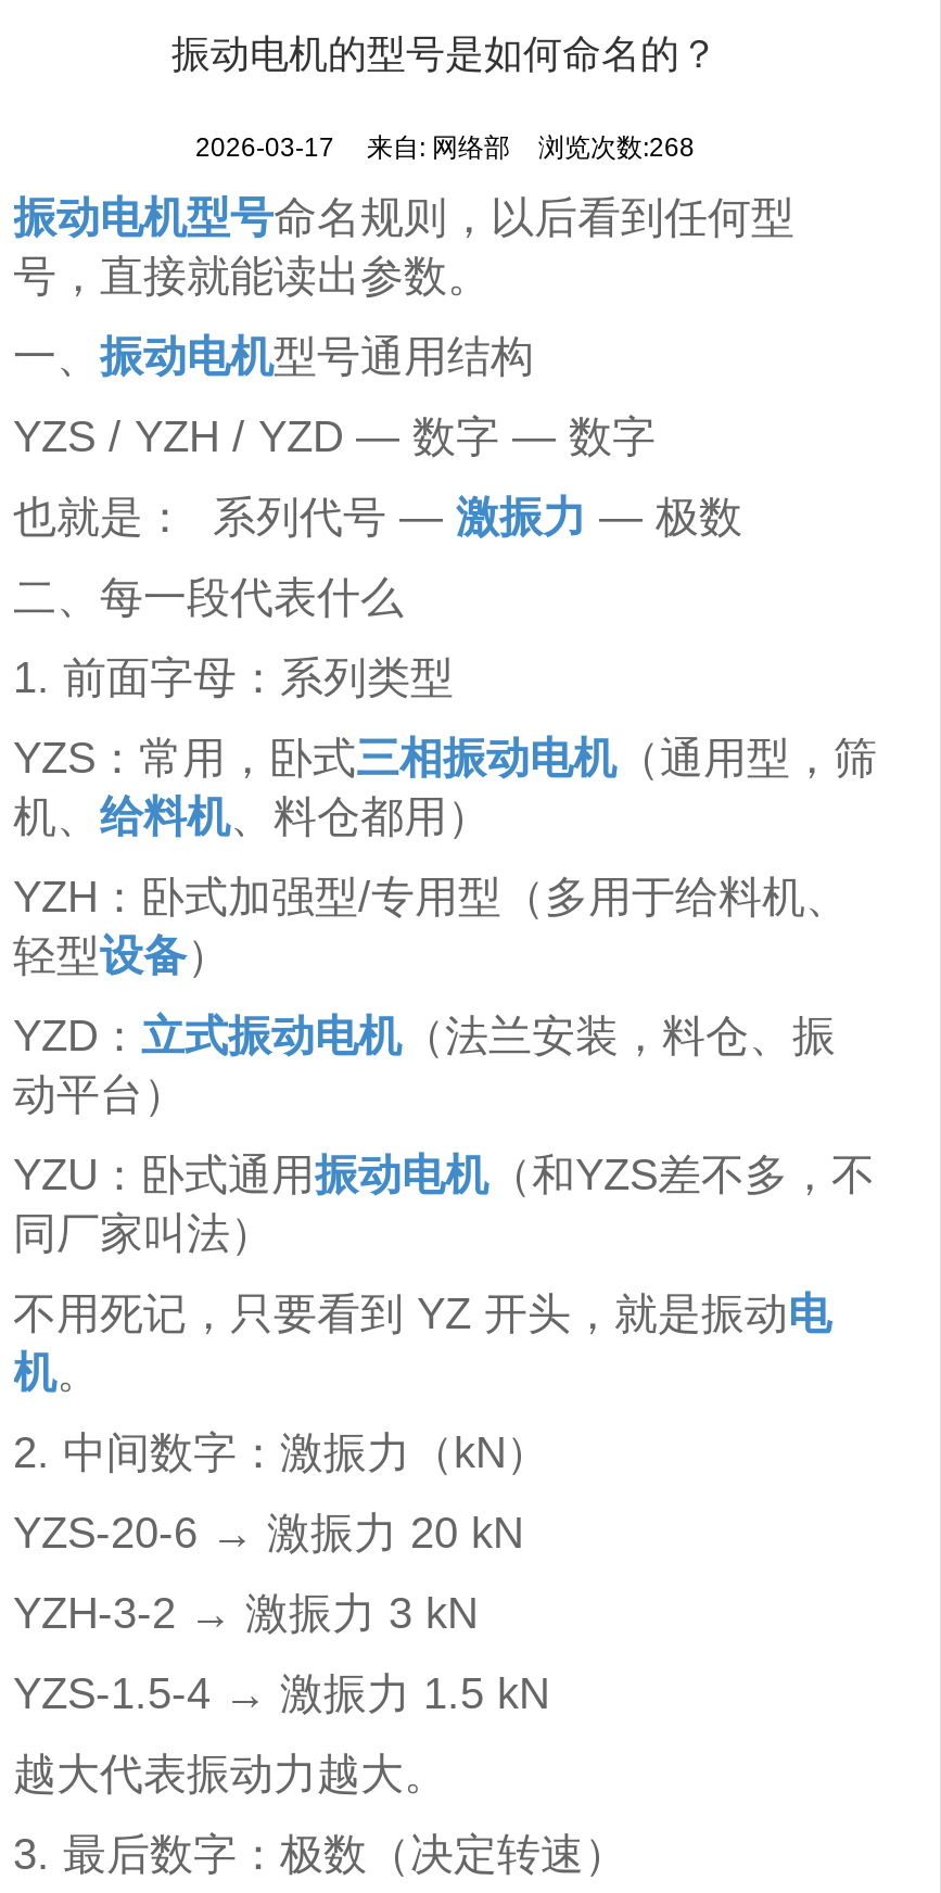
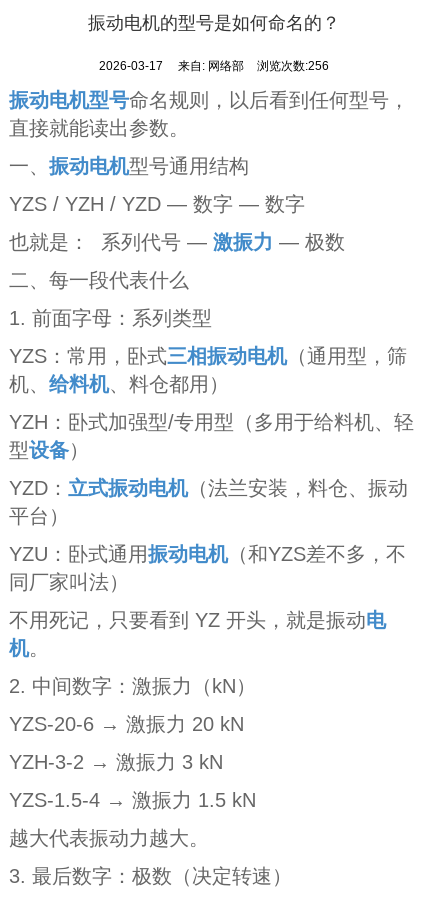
- 2026-03-17 来自:网络部 浏览次数:268
+ 2026-03-17 来自:网络部 浏览次数:256
